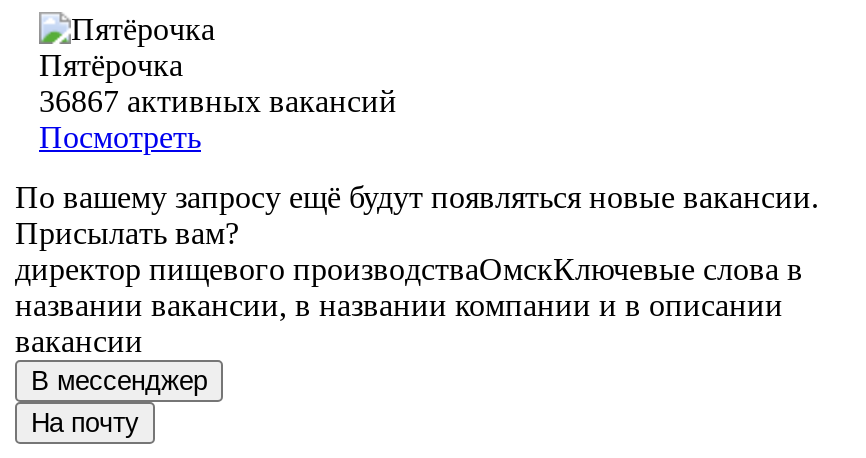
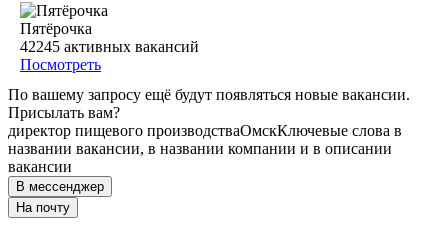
- 36867 активных вакансий
+ 42245 активных вакансий
